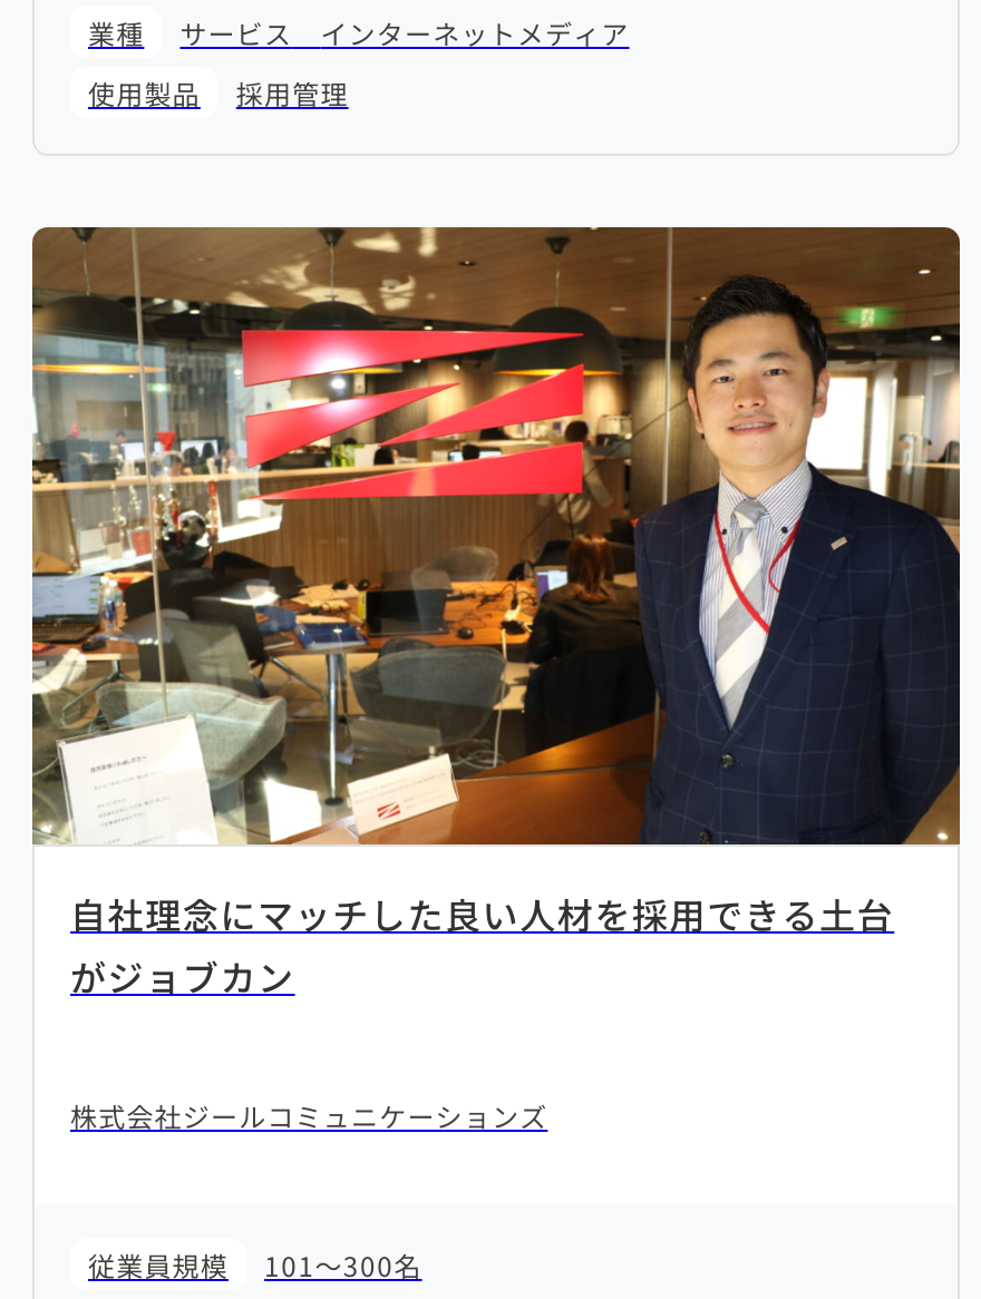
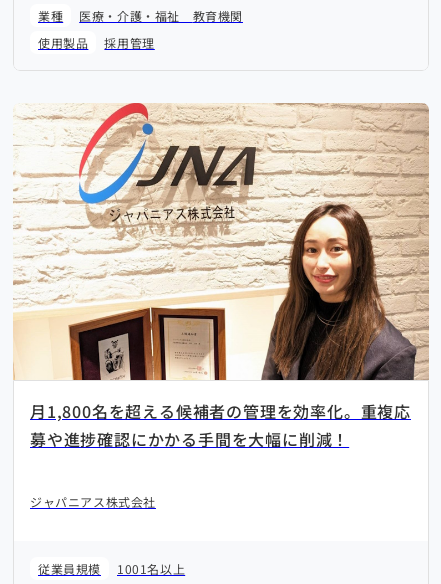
- サービス
- インターネットメディア
+ 医療・介護・福祉
+ 教育機関

- [image]
- 自社理念にマッチした良い人材を採用できる土台
- がジョブカン
+ [image]
+ 月1,800名を超える候補者の管理を効率化。重複応
+ 募や進捗確認にかかる手間を大幅に削減！

- 株式会社ジールコミュニケーションズ
+ ジャパニアス株式会社

- 従業員規模 101～300名
+ 従業員規模 1001名以上
